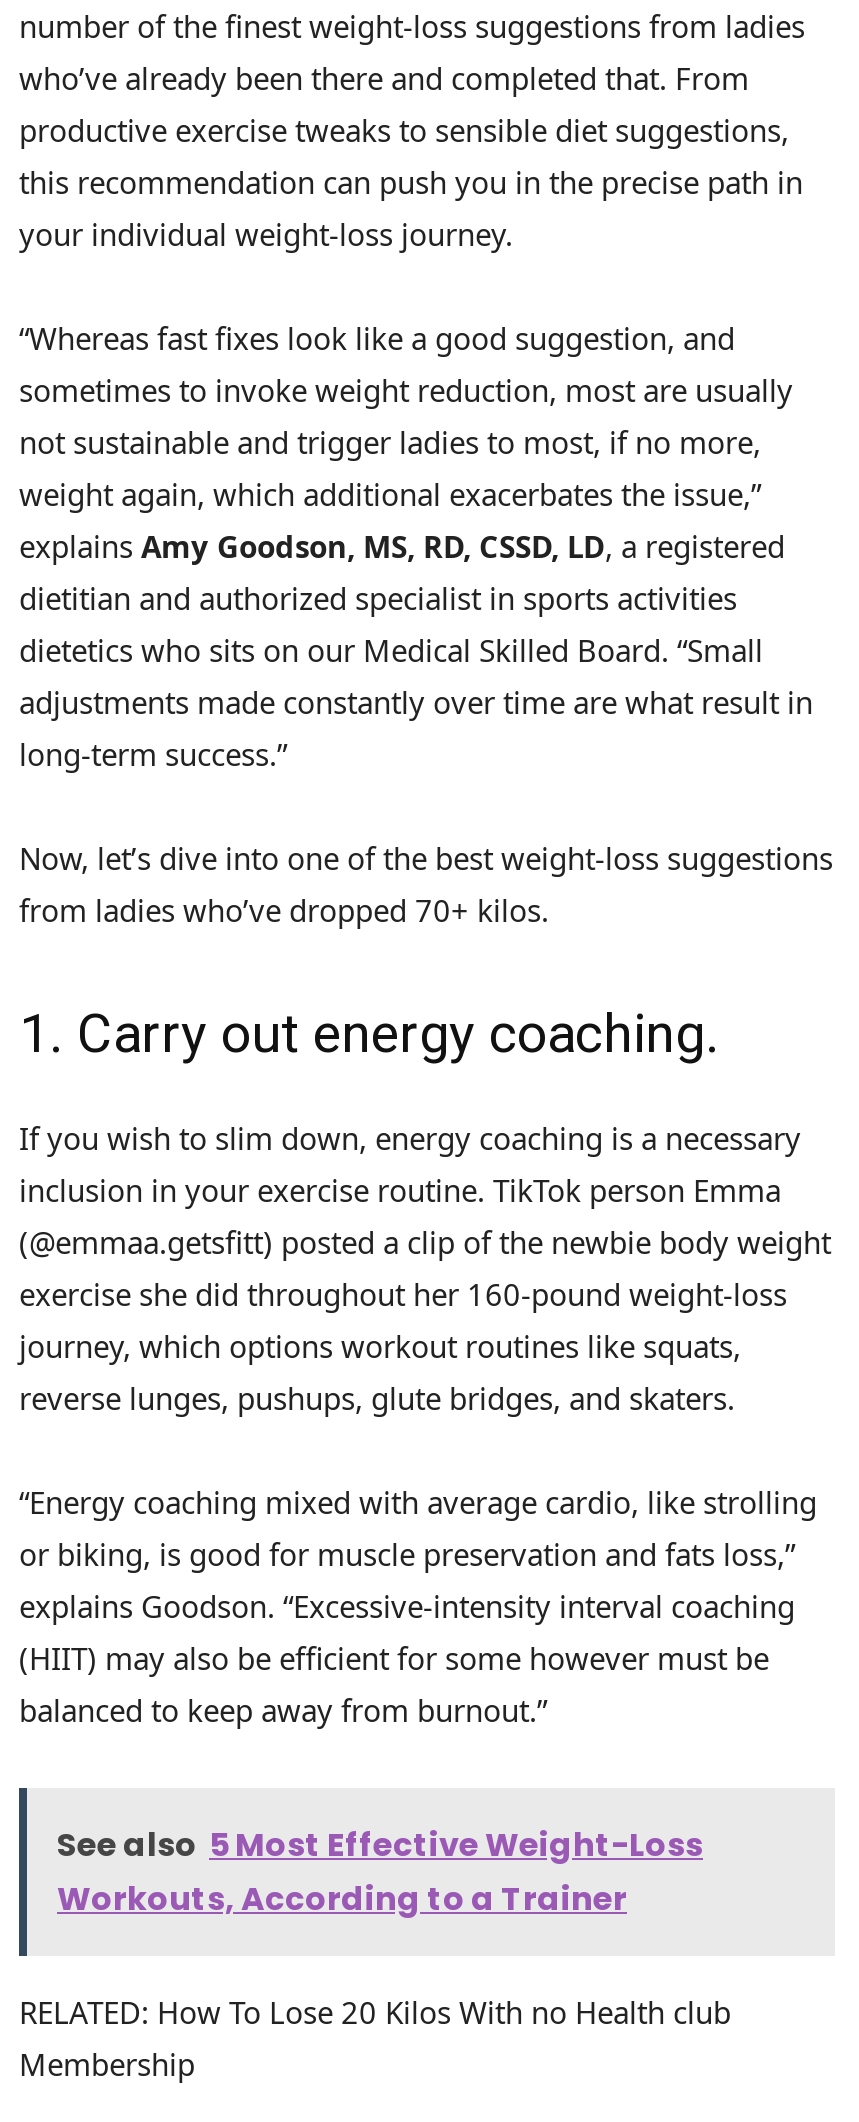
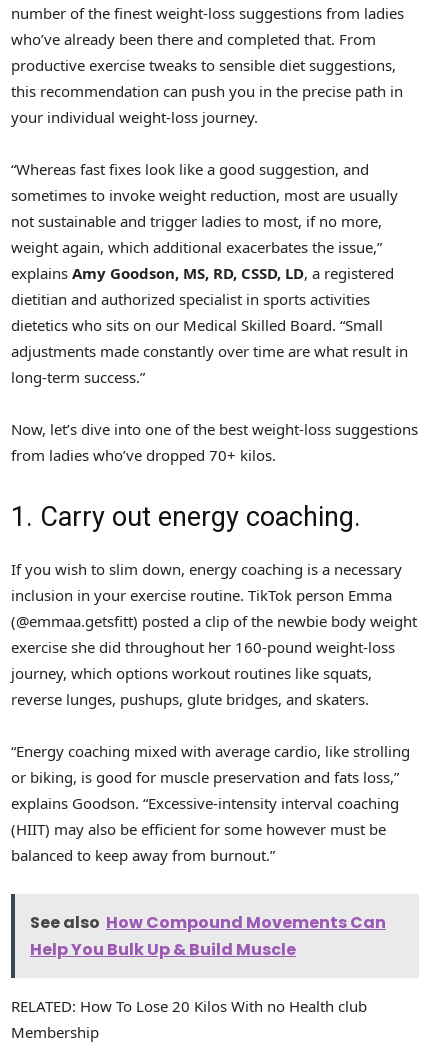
- See also 5 Most Effective Weight-Loss
- Workouts, According to a Trainer
+ See also How Compound Movements Can
+ Help You Bulk Up & Build Muscle
